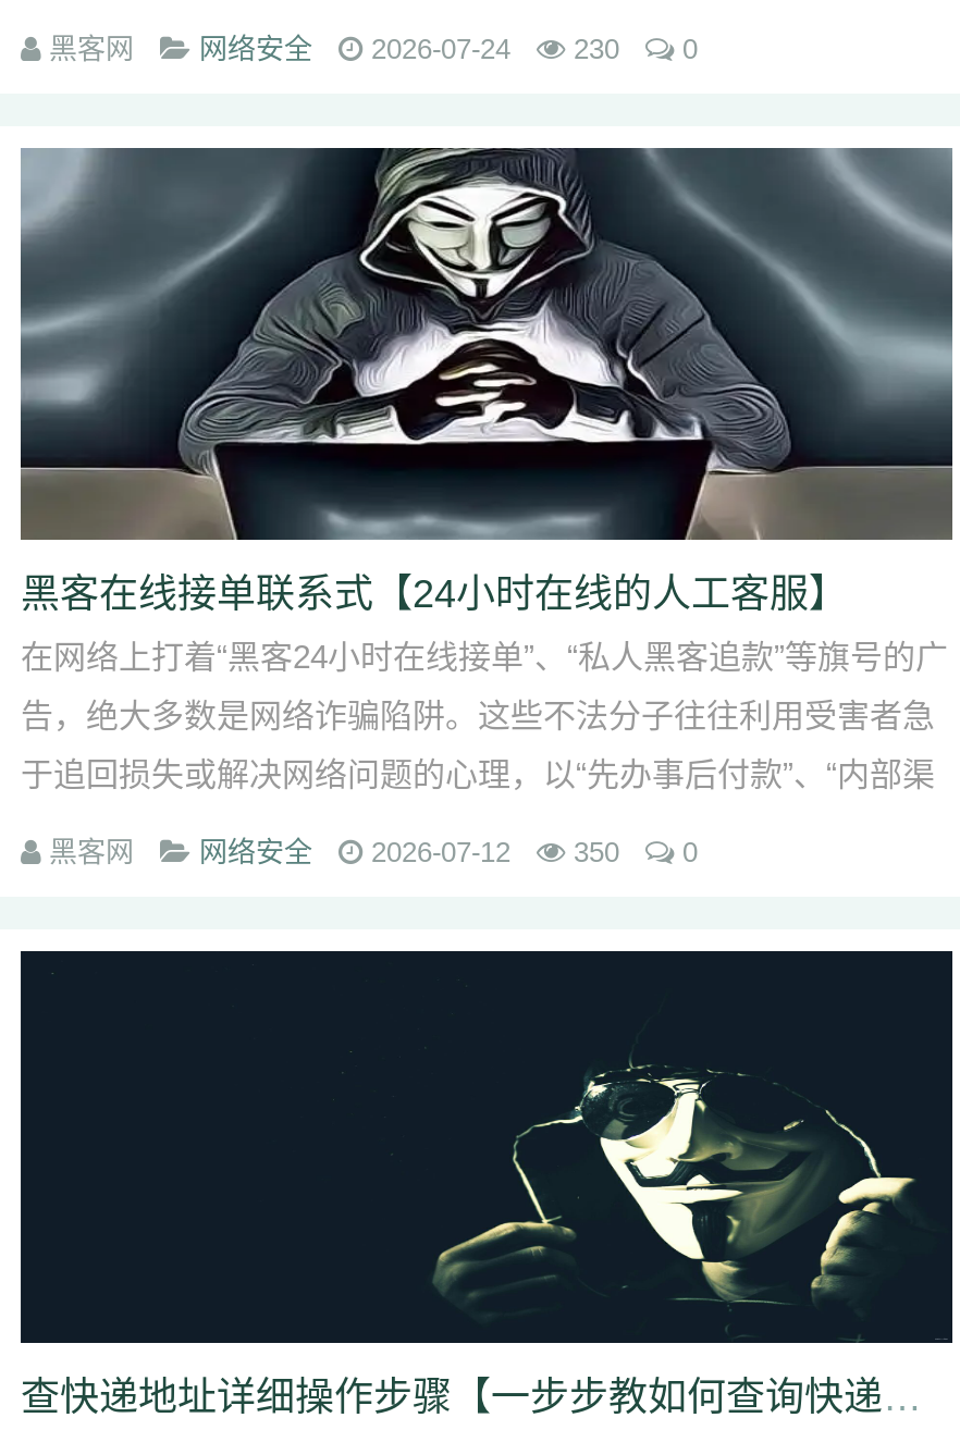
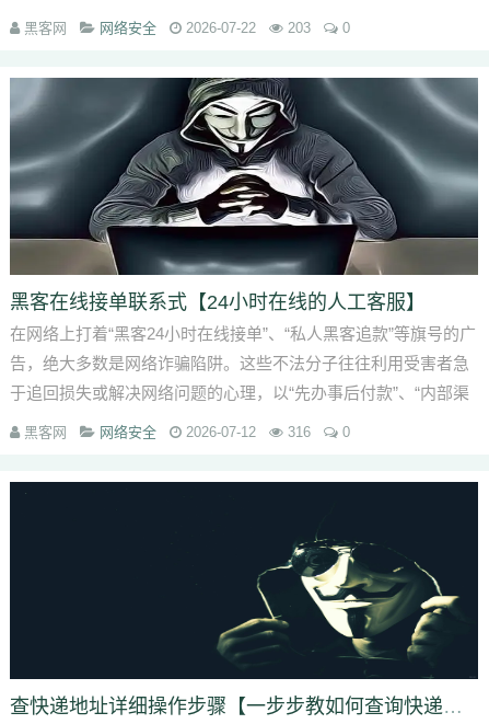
- 2026-07-24
+ 2026-07-22

- 230
+ 203

- 350
+ 316
